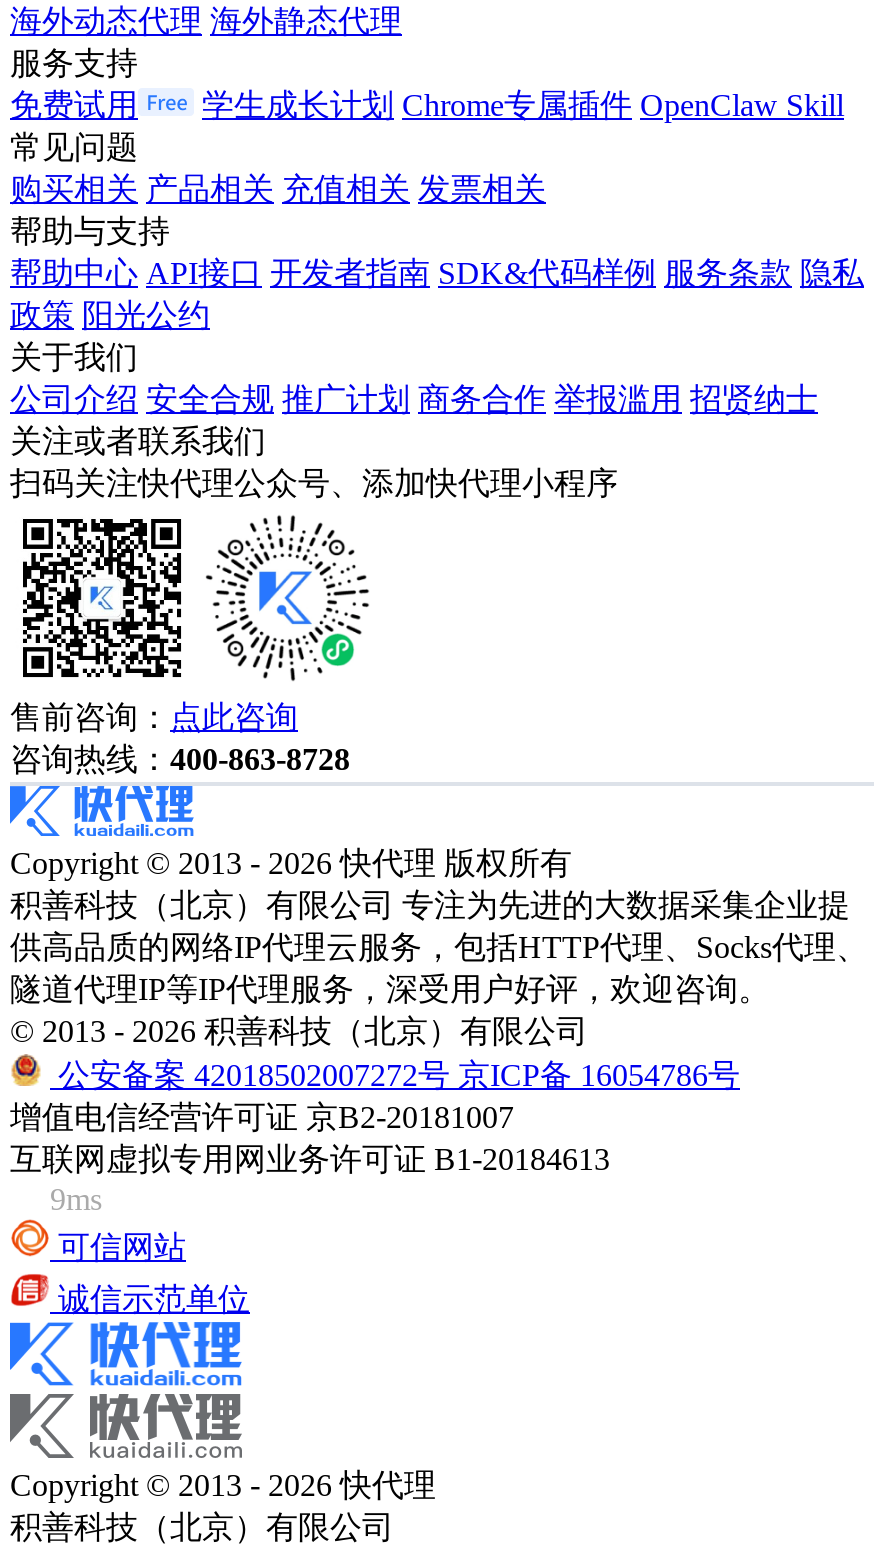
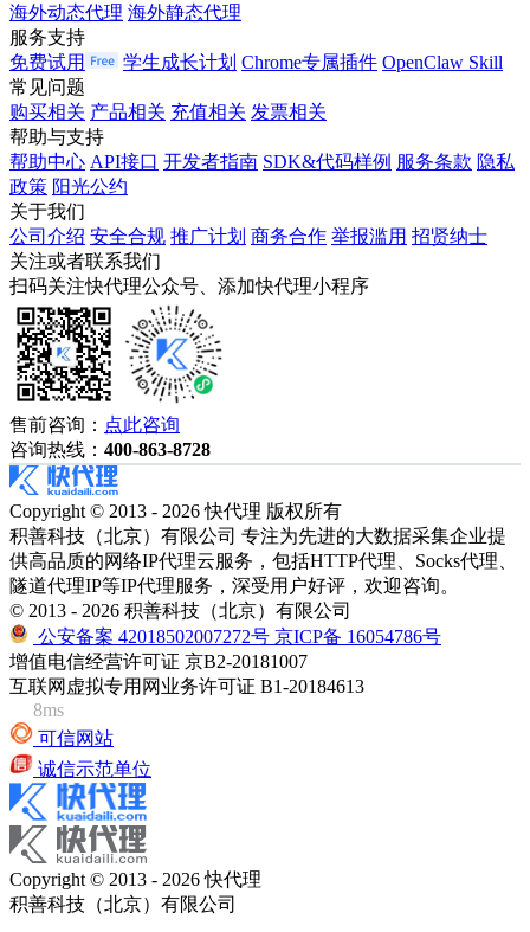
- 9ms
+ 8ms
